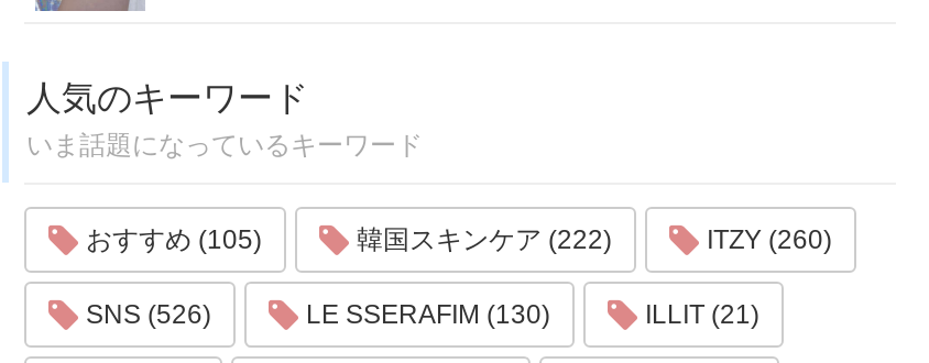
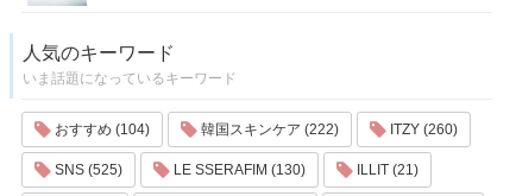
- おすすめ (105)
+ おすすめ (104)

- SNS (526)
+ SNS (525)
